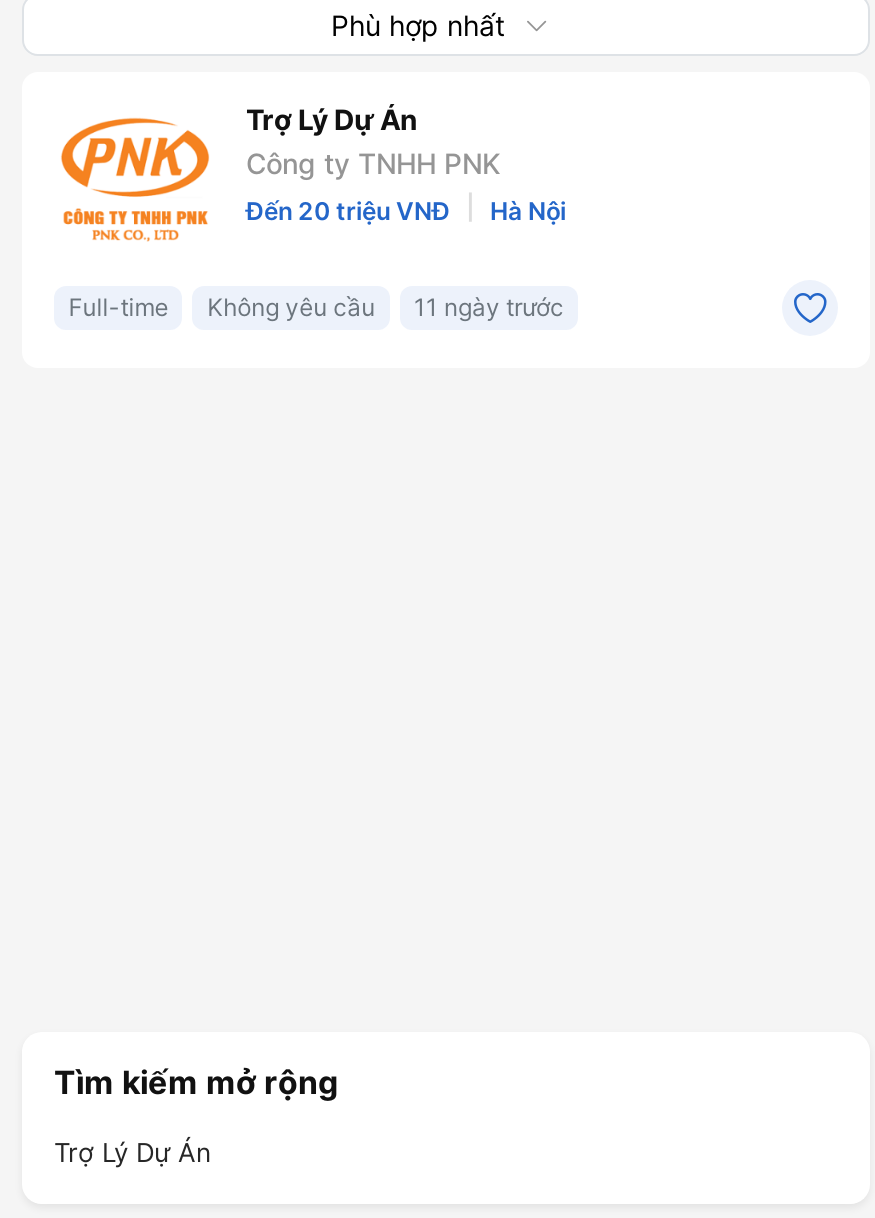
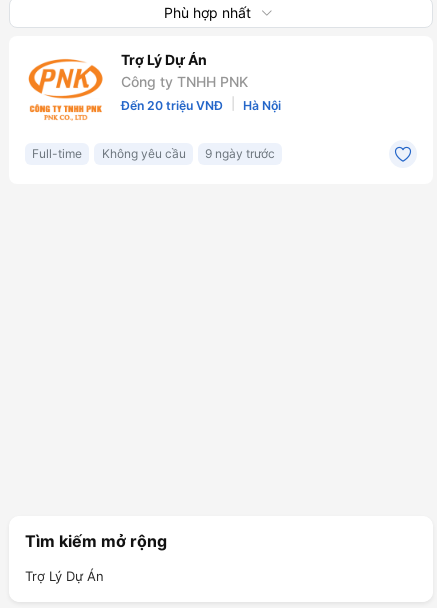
- Full-time Không yêu cầu 11 ngày trước
+ Full-time Không yêu cầu 9 ngày trước
